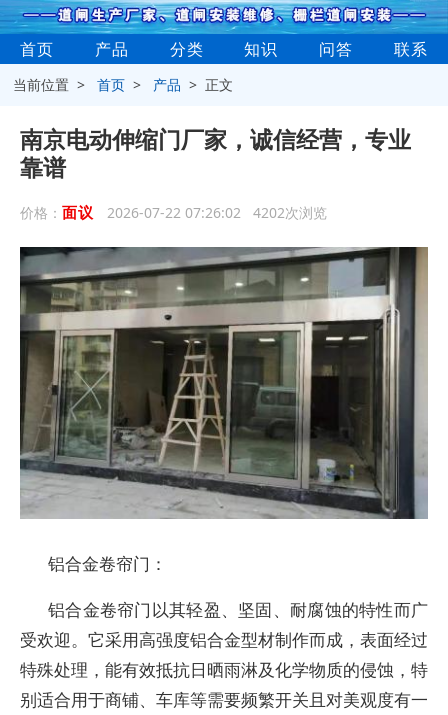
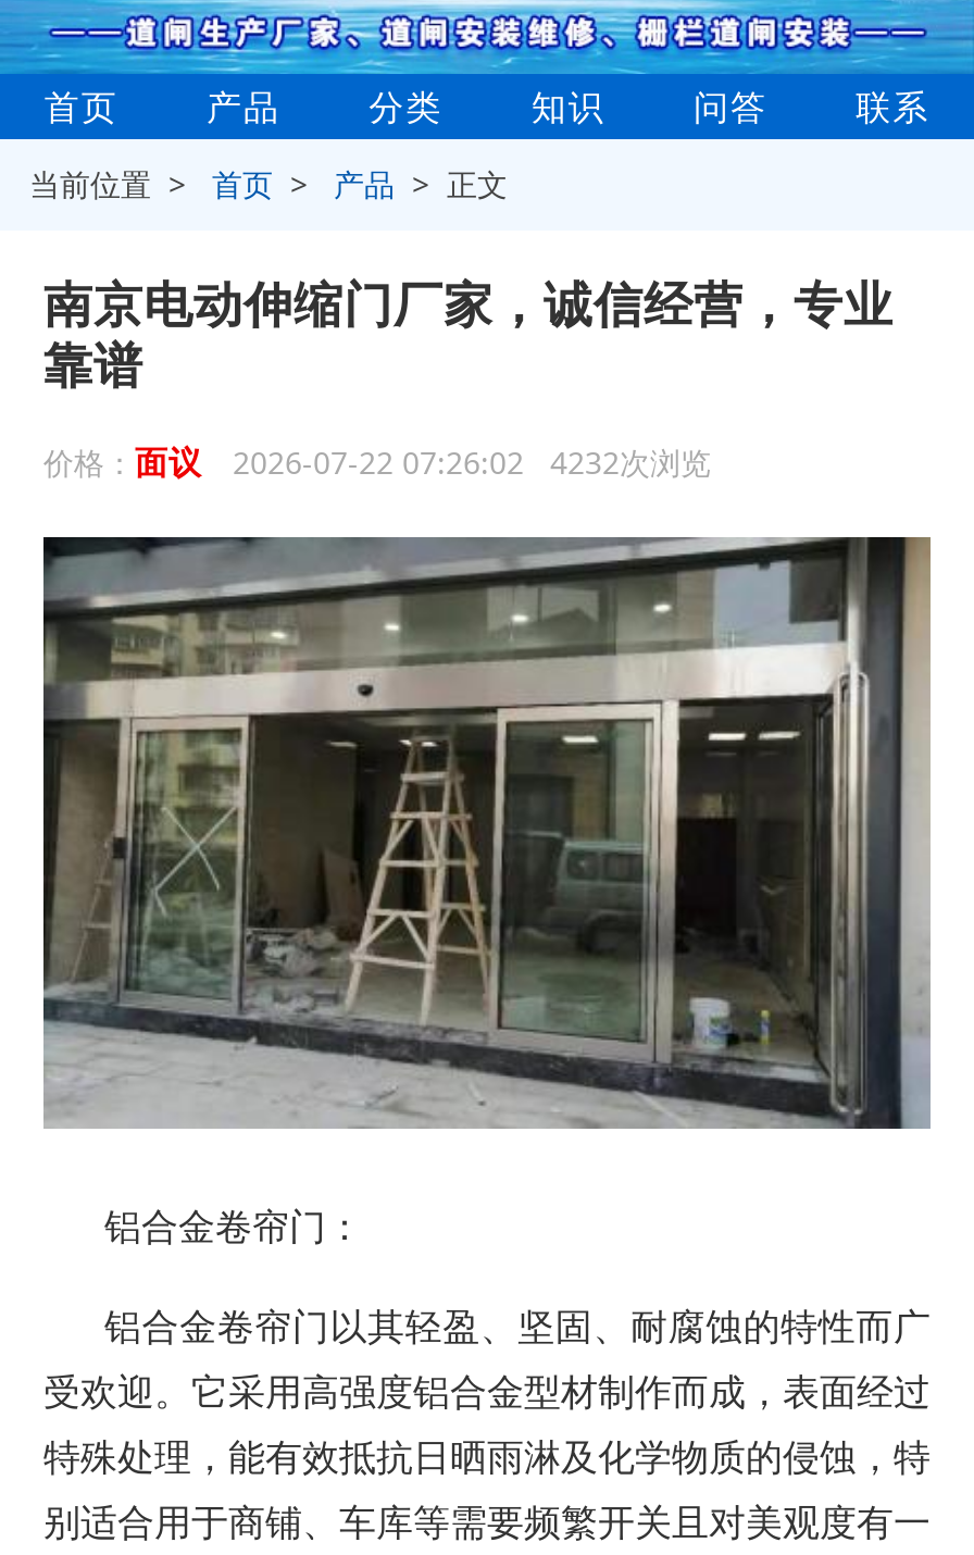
- 价格：面议 2026-07-22 07:26:02 4202次浏览
+ 价格：面议 2026-07-22 07:26:02 4232次浏览
